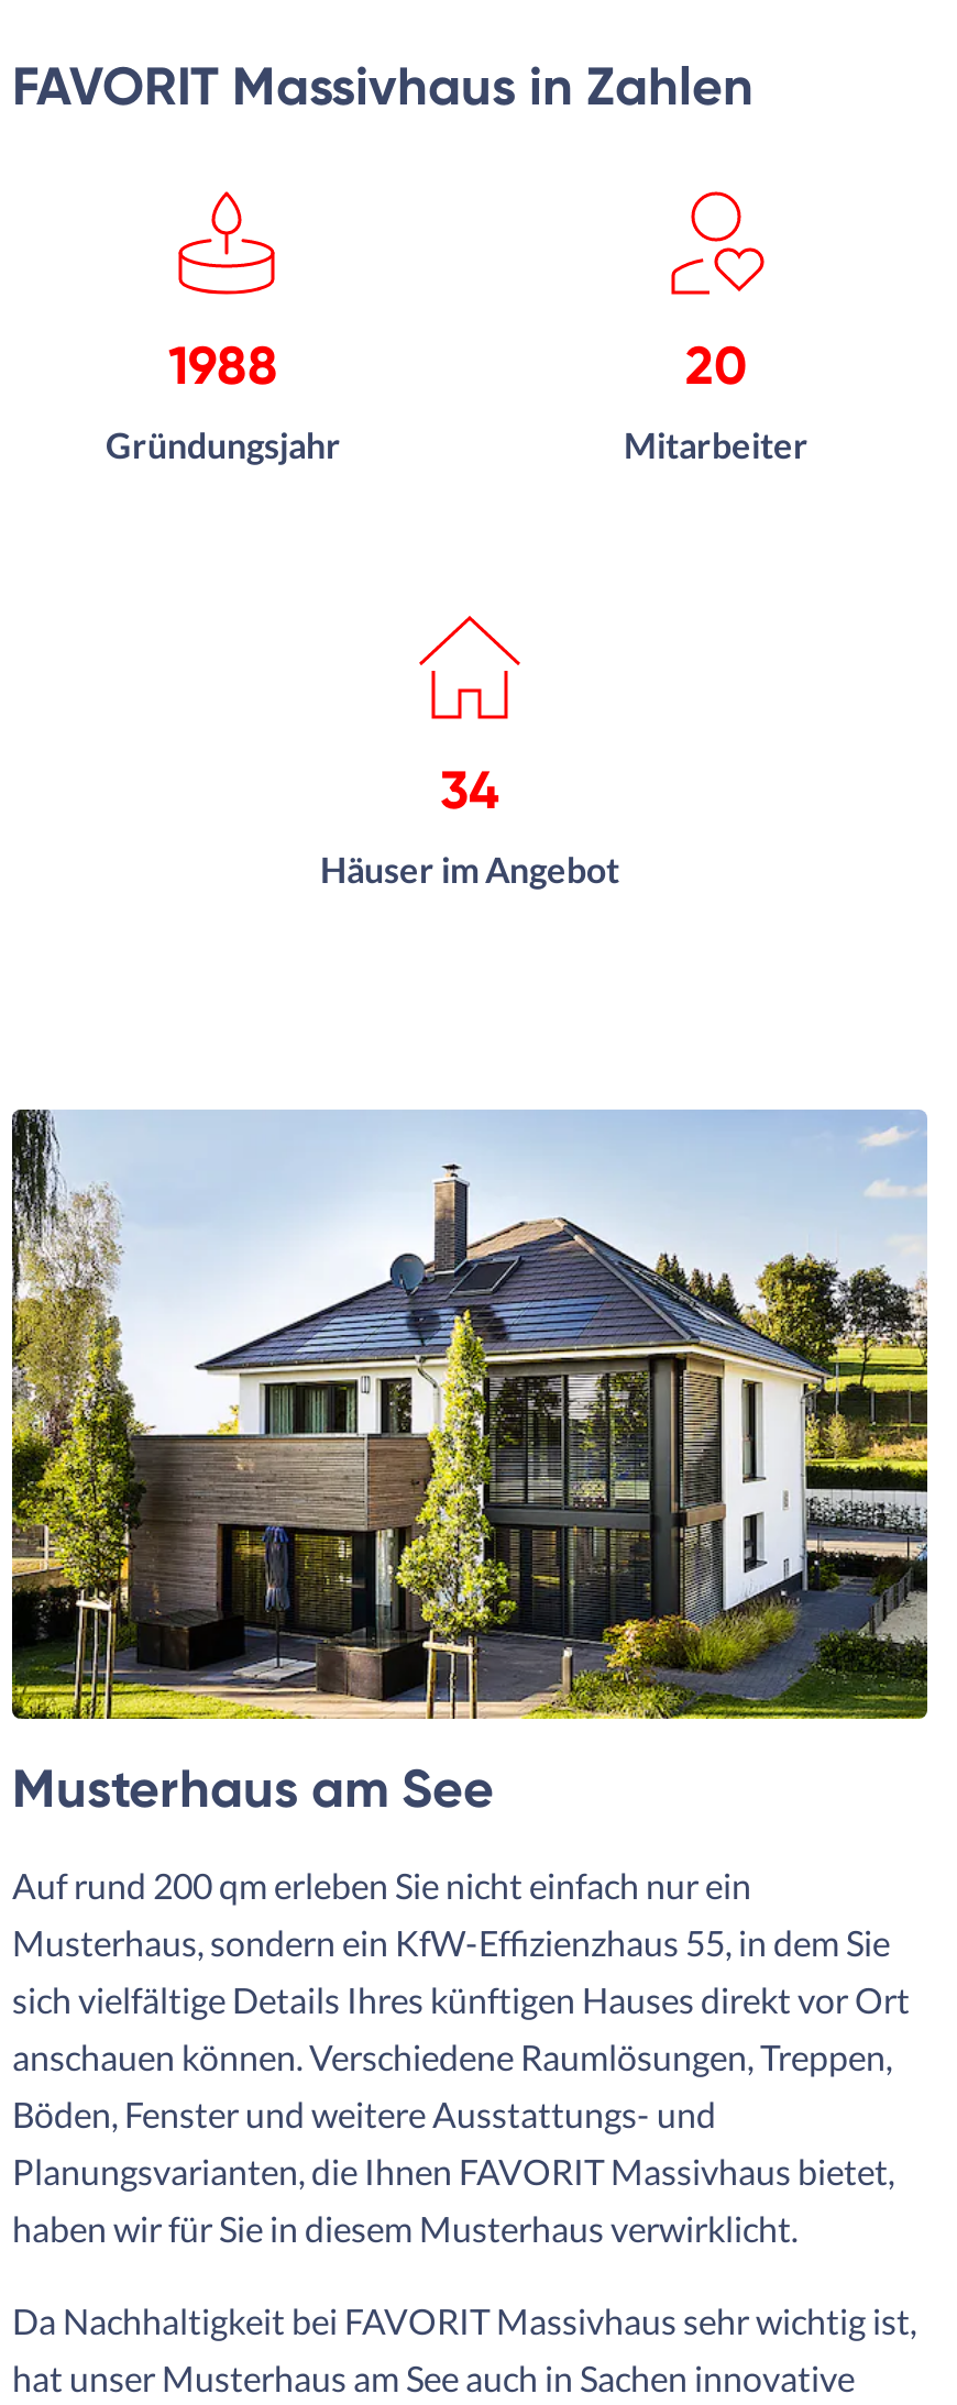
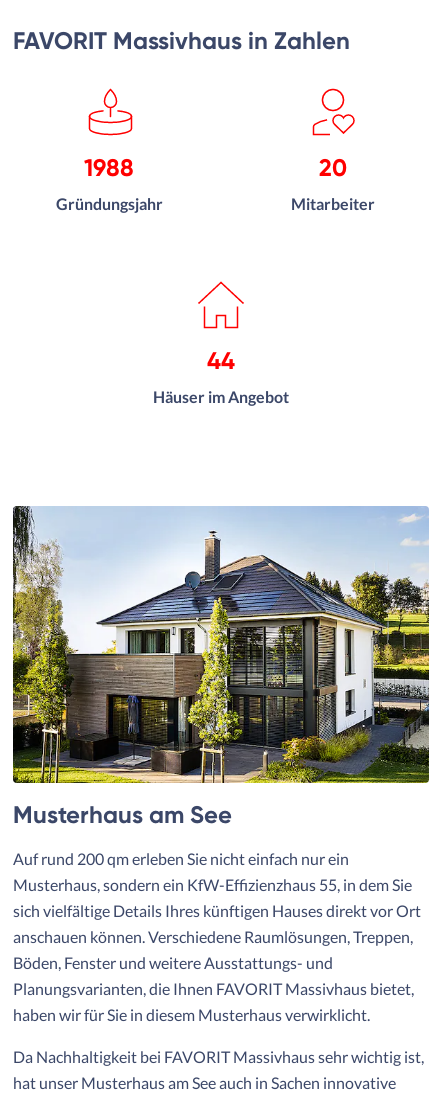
- 34
+ 44
